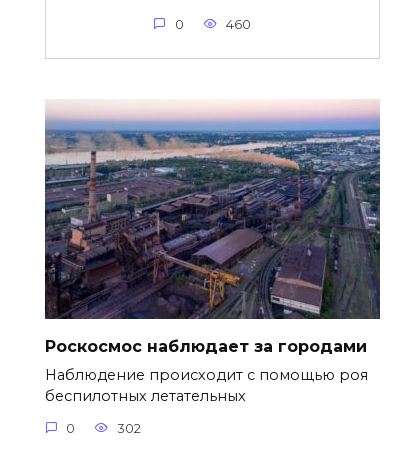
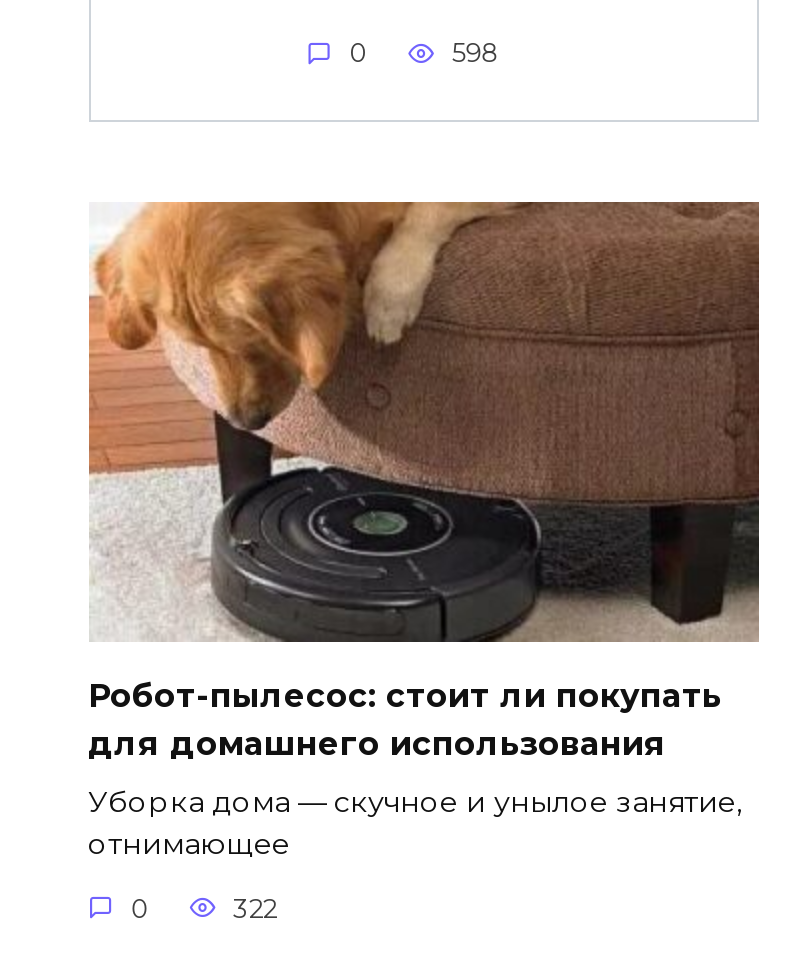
- 460
+ 598

- [image]
- Роскосмос наблюдает за городами
+ [image]
+ Робот-пылесос: стоит ли покупать
+ для домашнего использования

- Наблюдение происходит с помощью роя
- беспилотных летательных
+ Уборка дома — скучное и унылое занятие,
+ отнимающее

- 302
+ 322
